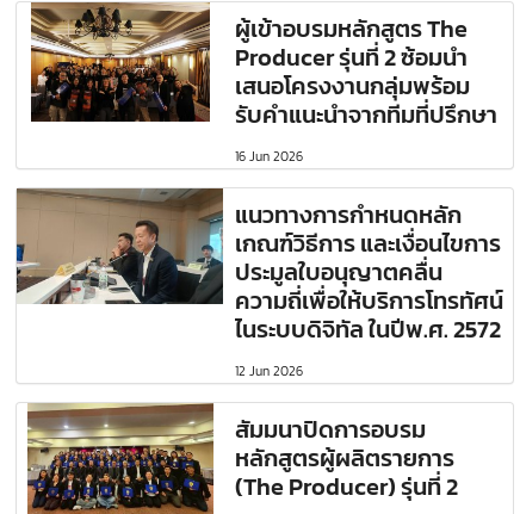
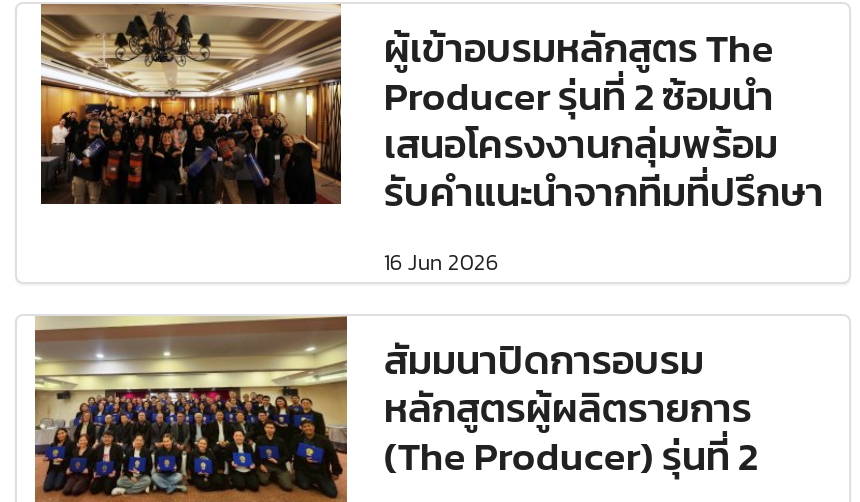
- [image]
- แนวทางการกำหนดหลัก
- เกณฑ์วิธีการ และเงื่อนไขการ
- ประมูลใบอนุญาตคลื่น
- ความถี่เพื่อให้บริการโทรทัศน์
- ไนระบบดิจิทัล ในปีพ.ศ. 2572
- 12 Jun 2026
